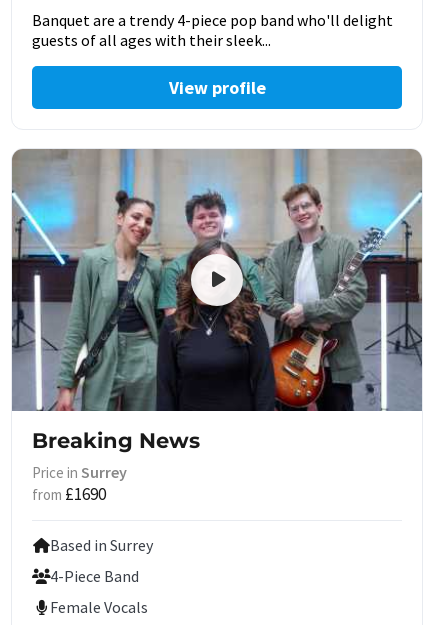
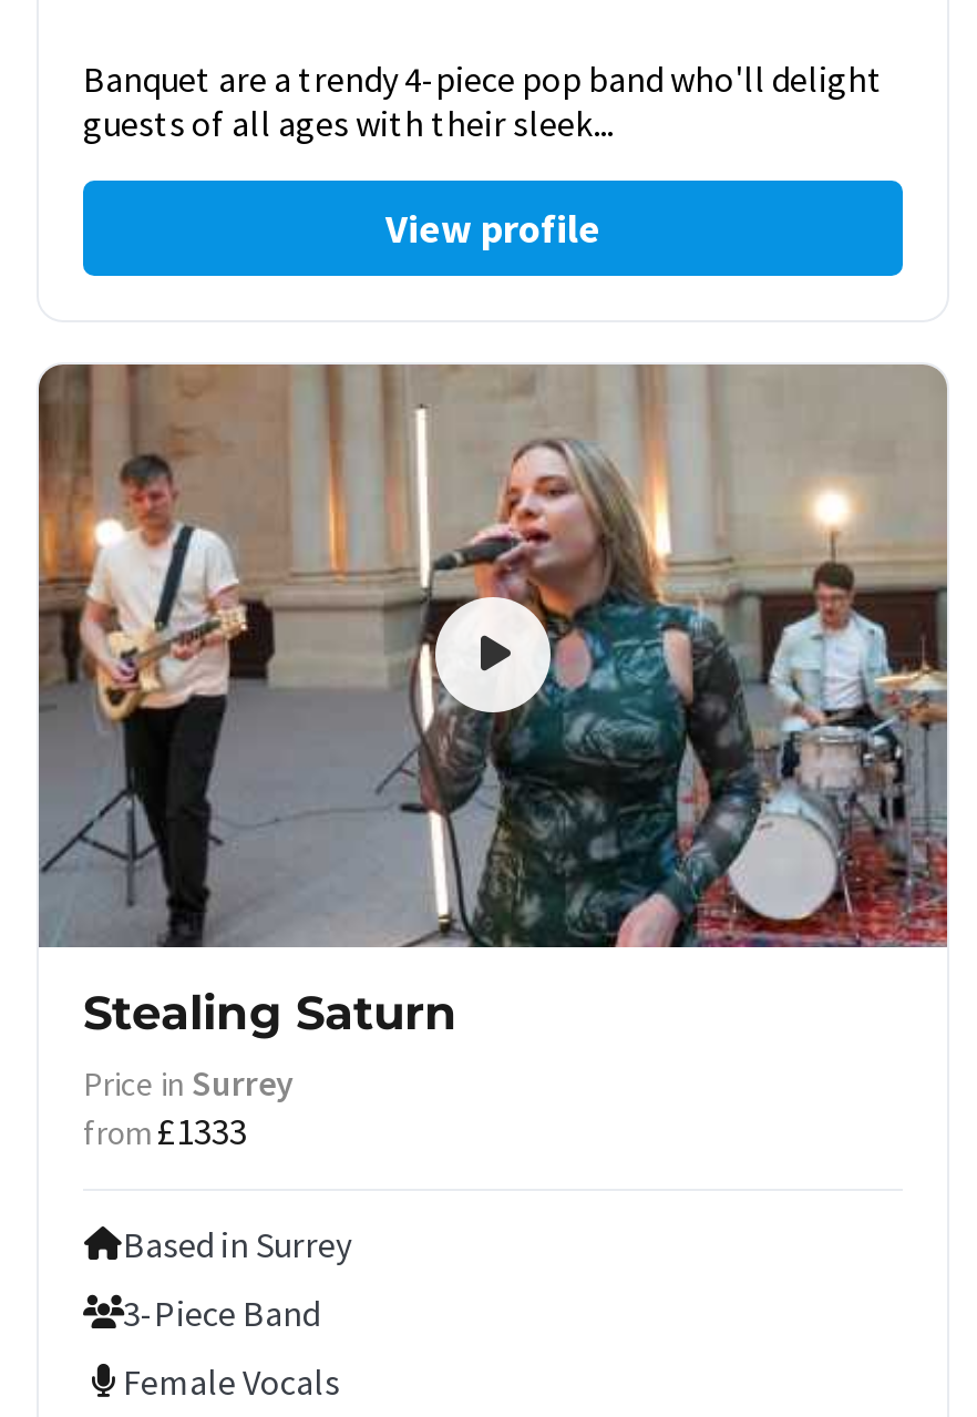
- [image]
- Breaking News
+ [image]
+ Stealing Saturn

- from £1690
+ from £1333

- 4-Piece Band
+ 3-Piece Band
